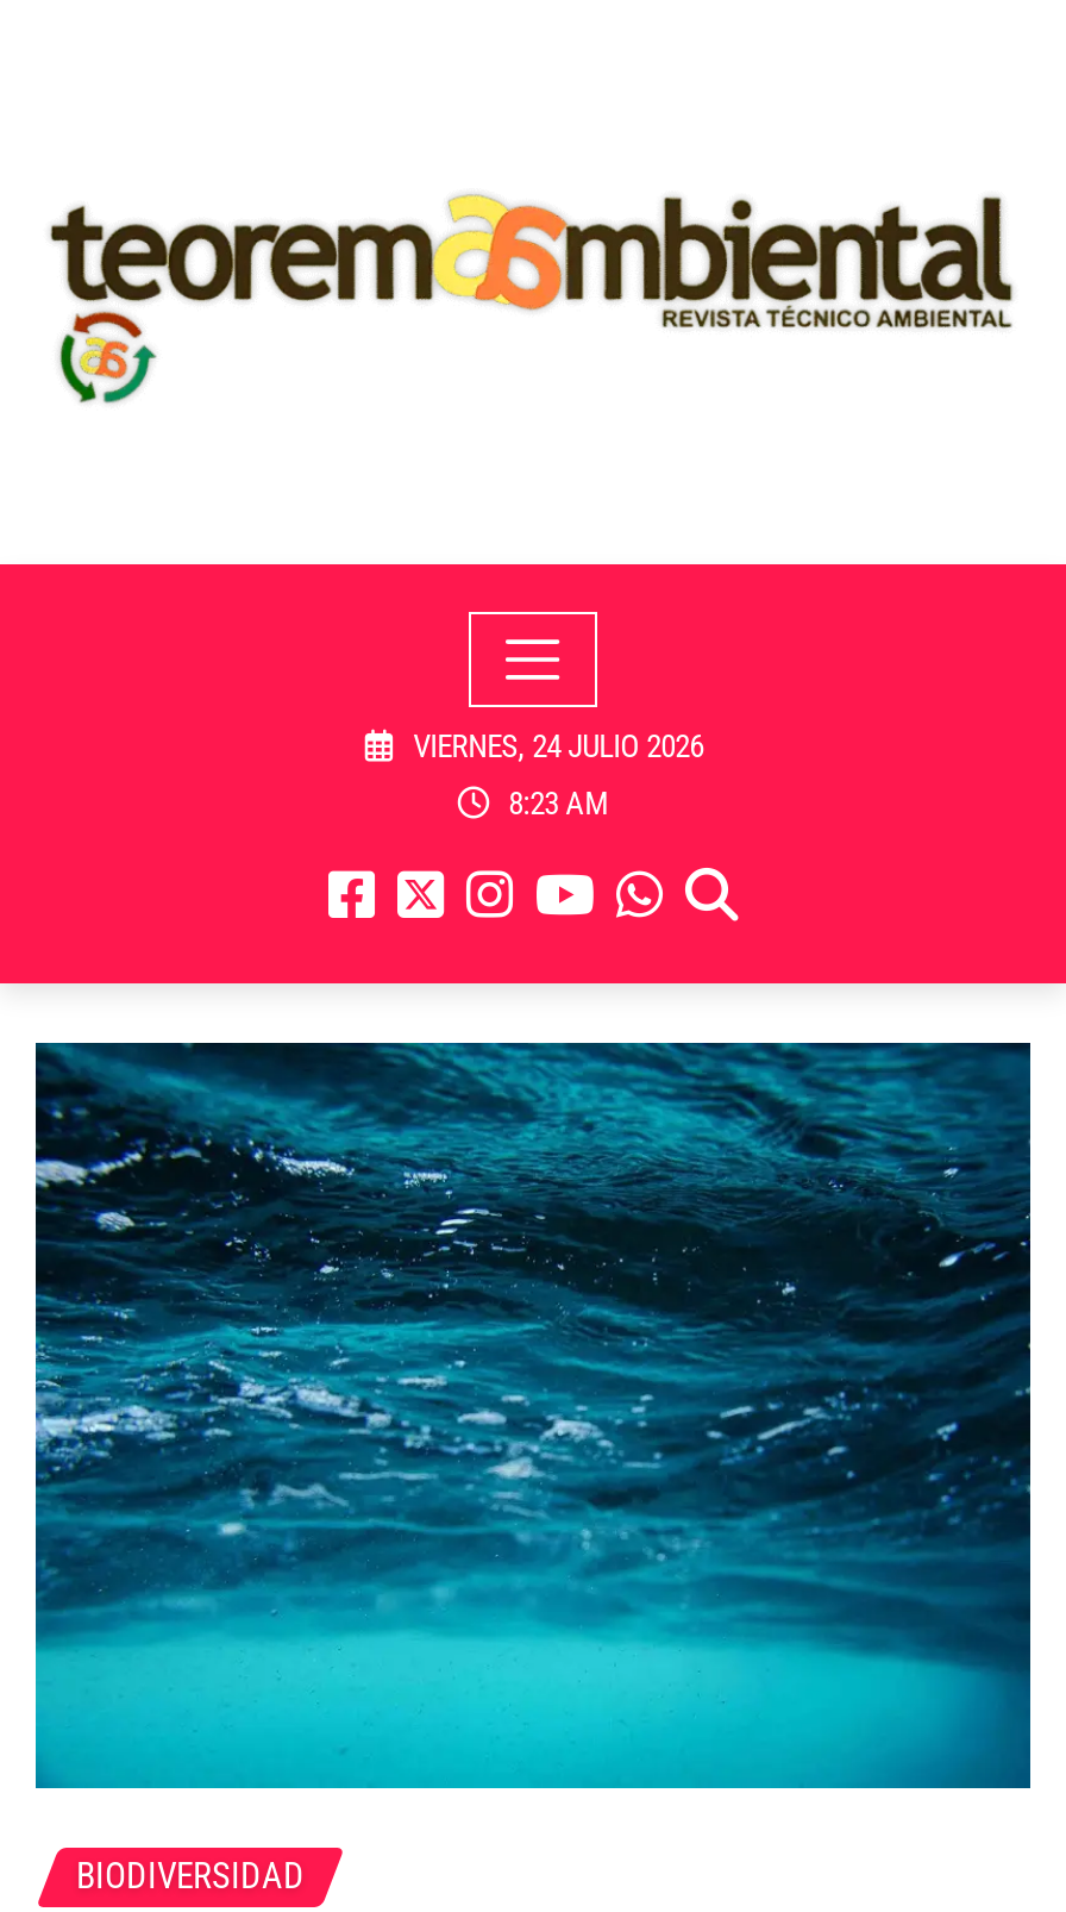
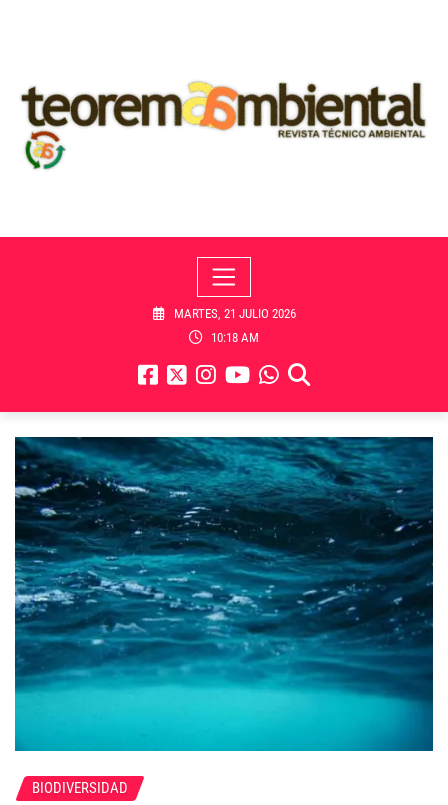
- VIERNES, 24 JULIO 2026
+ MARTES, 21 JULIO 2026

- 8:23 AM
+ 10:18 AM
